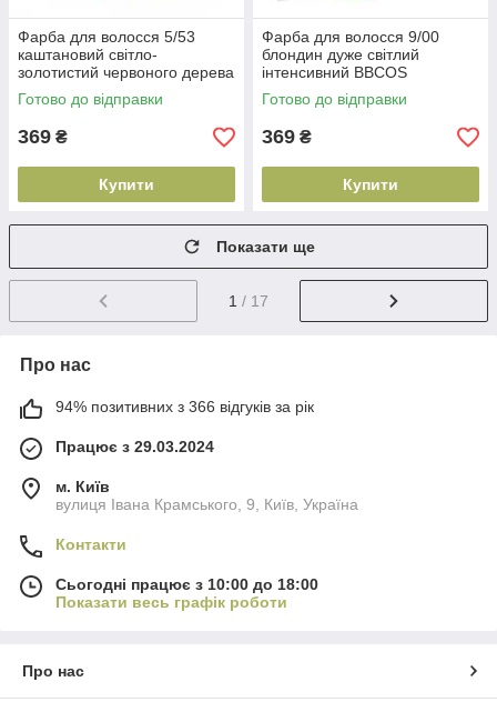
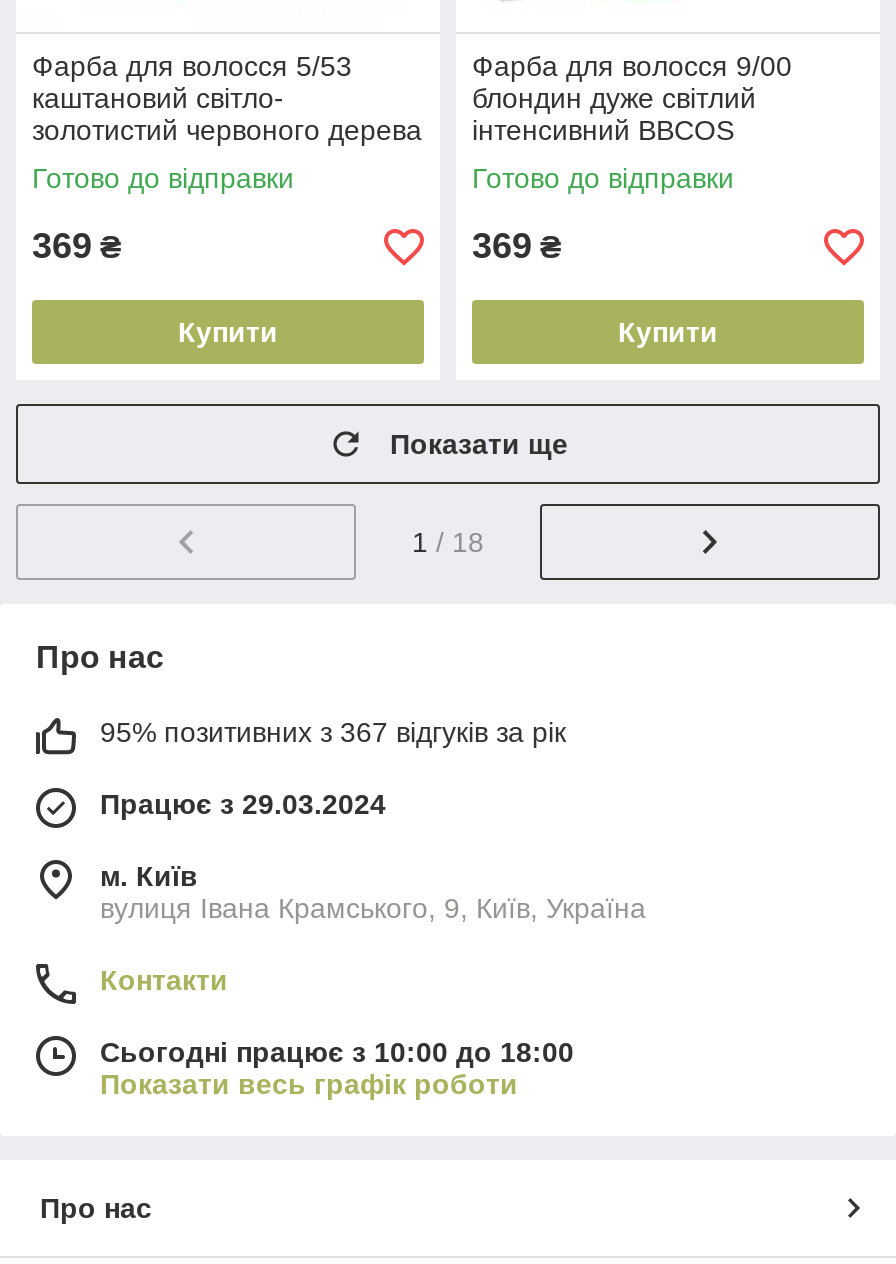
- 1 / 17
+ 1 / 18

- 94% позитивних з 366 відгуків за рік
+ 95% позитивних з 367 відгуків за рік
